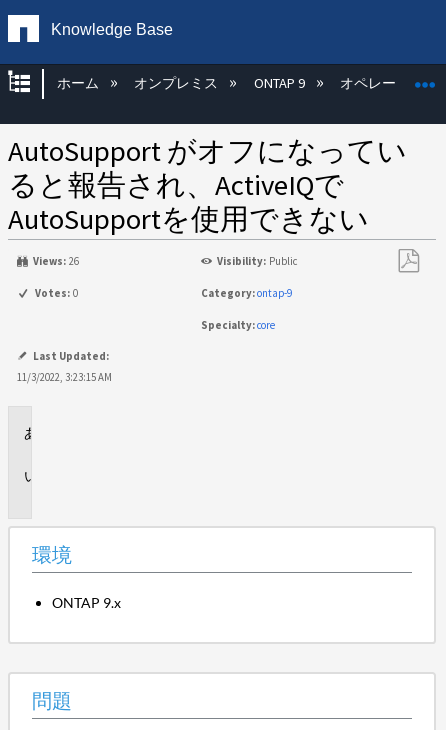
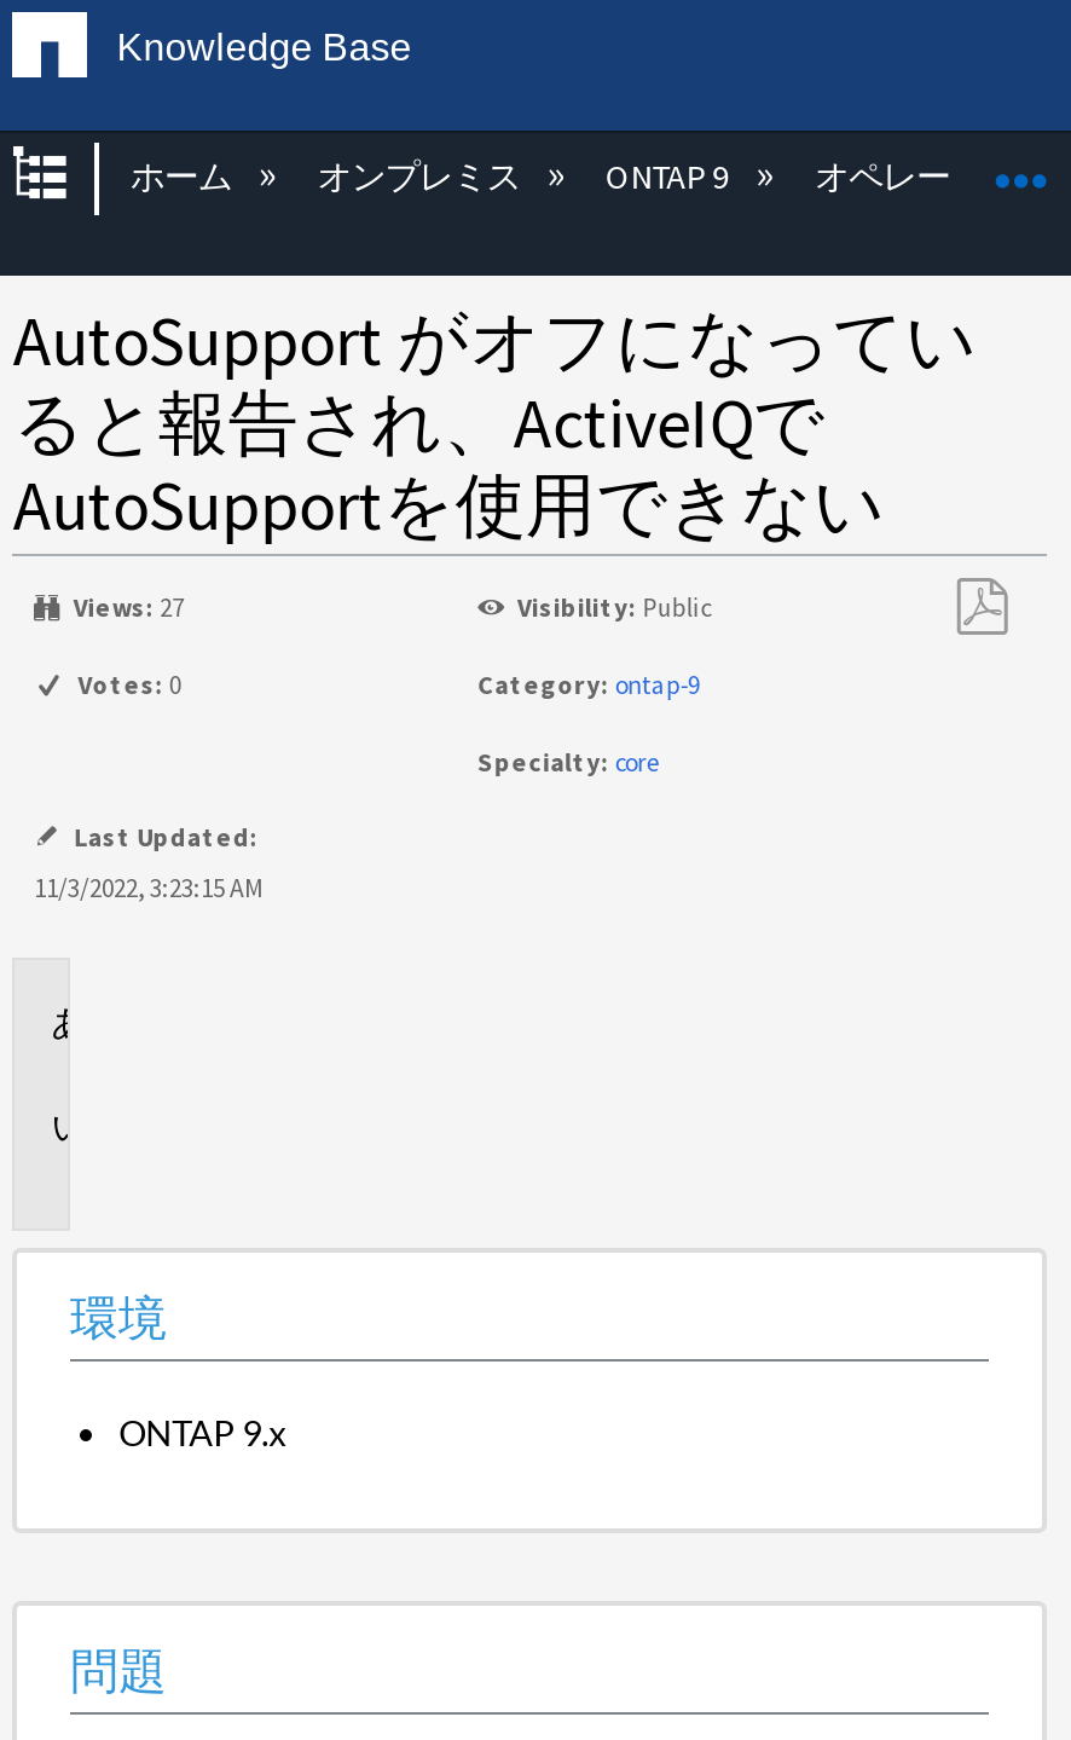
- Views: 26
+ Views: 27
